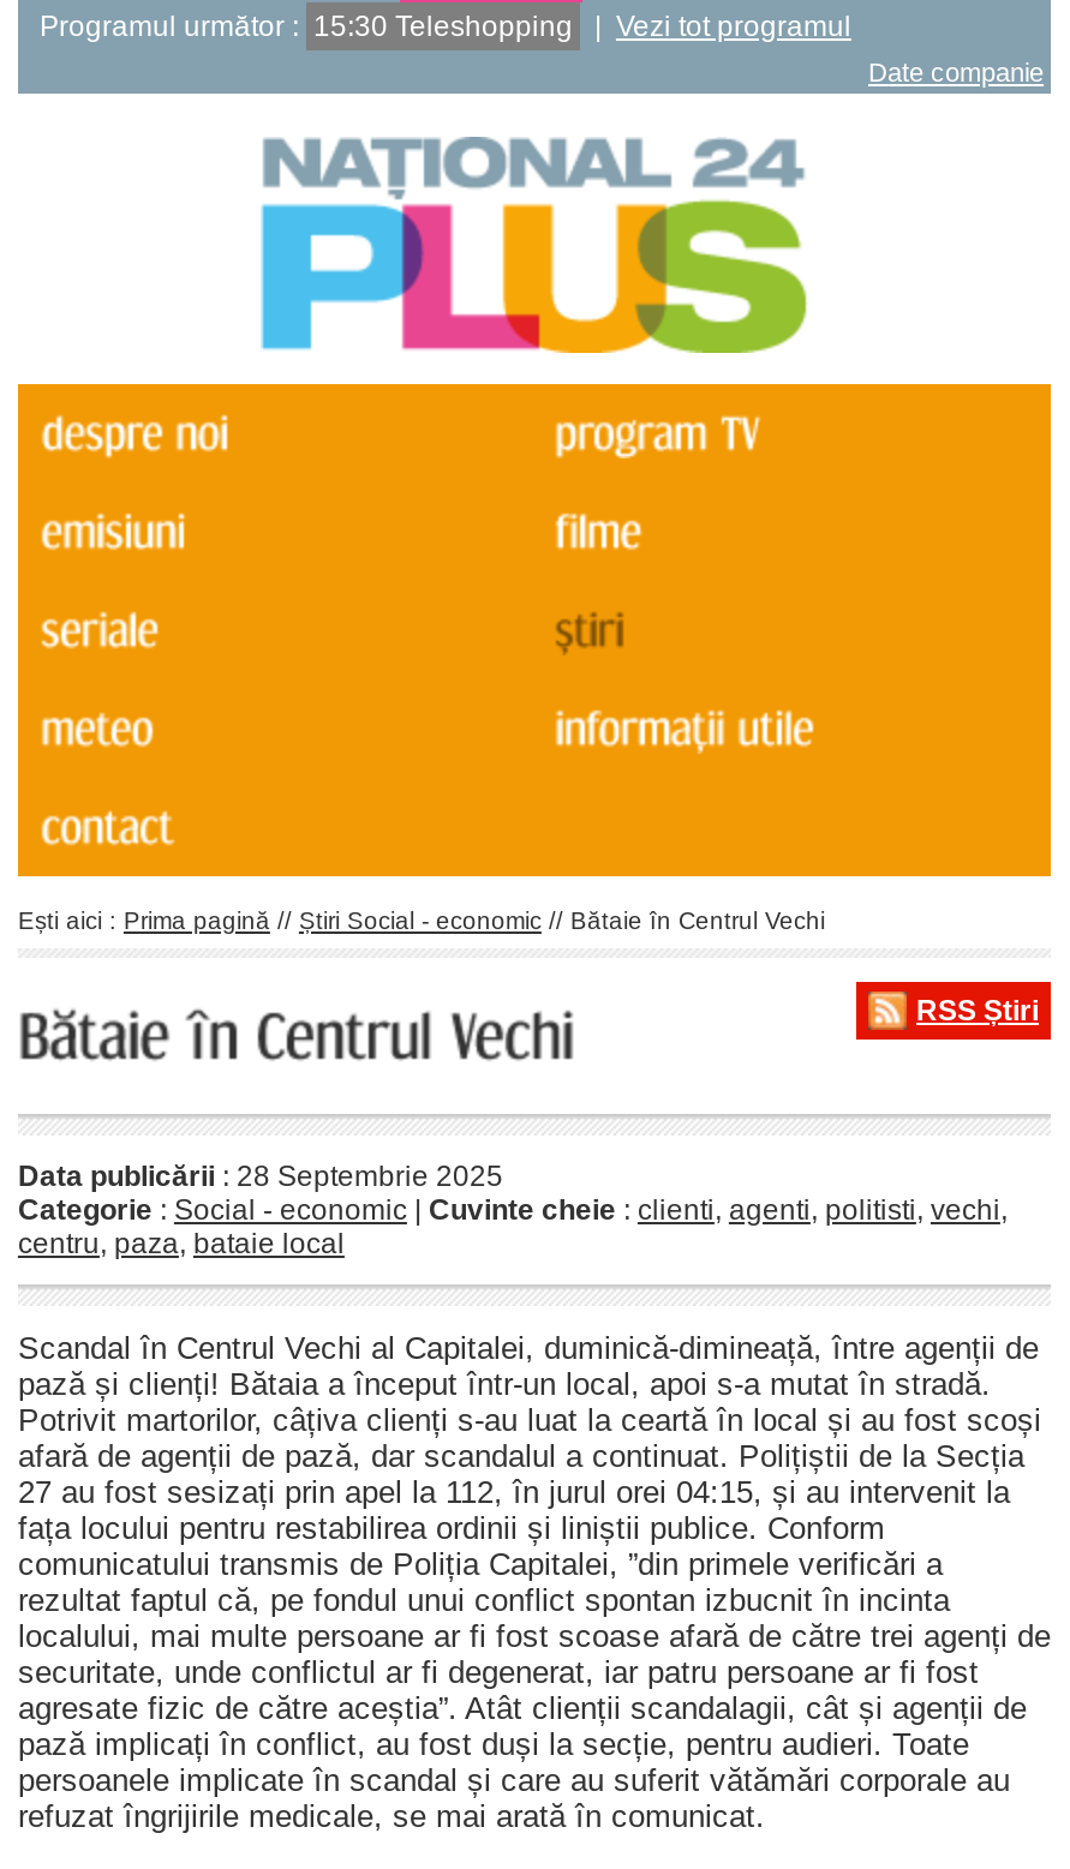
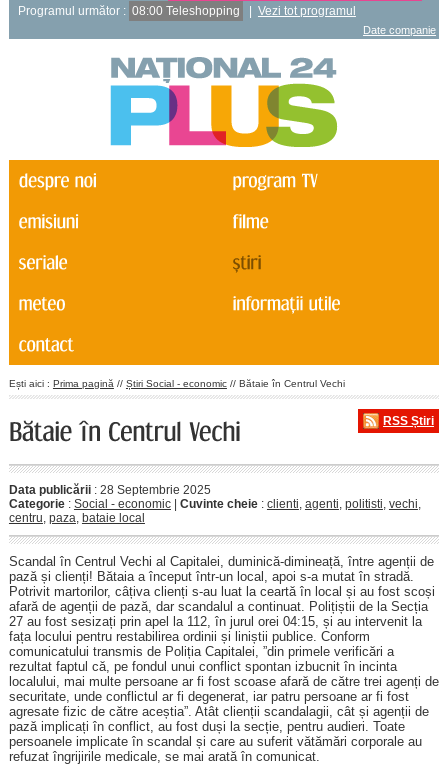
- Programul următor : 15:30 Teleshopping
+ Programul următor : 08:00 Teleshopping
